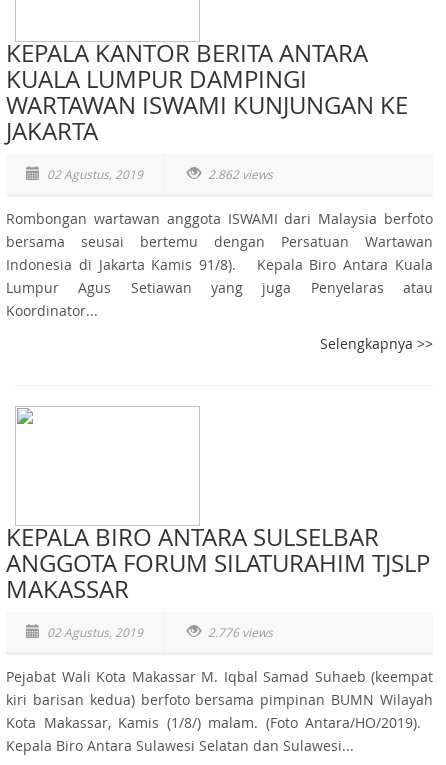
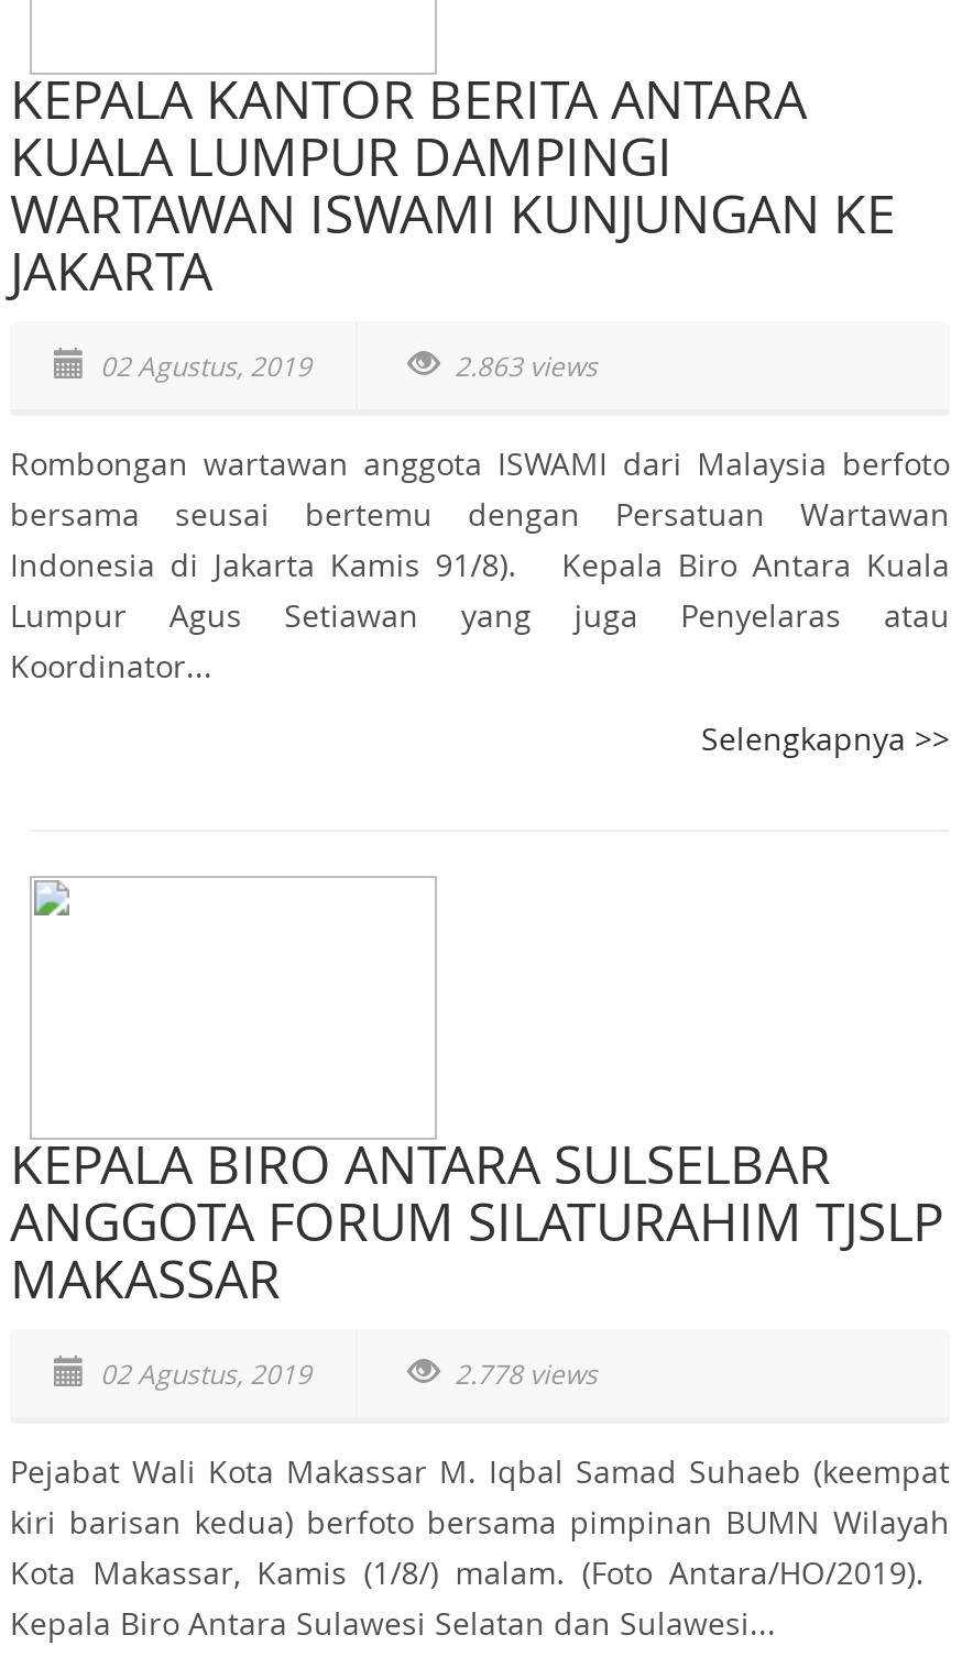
- 2.862 views
+ 2.863 views

- 2.776 views
+ 2.778 views
